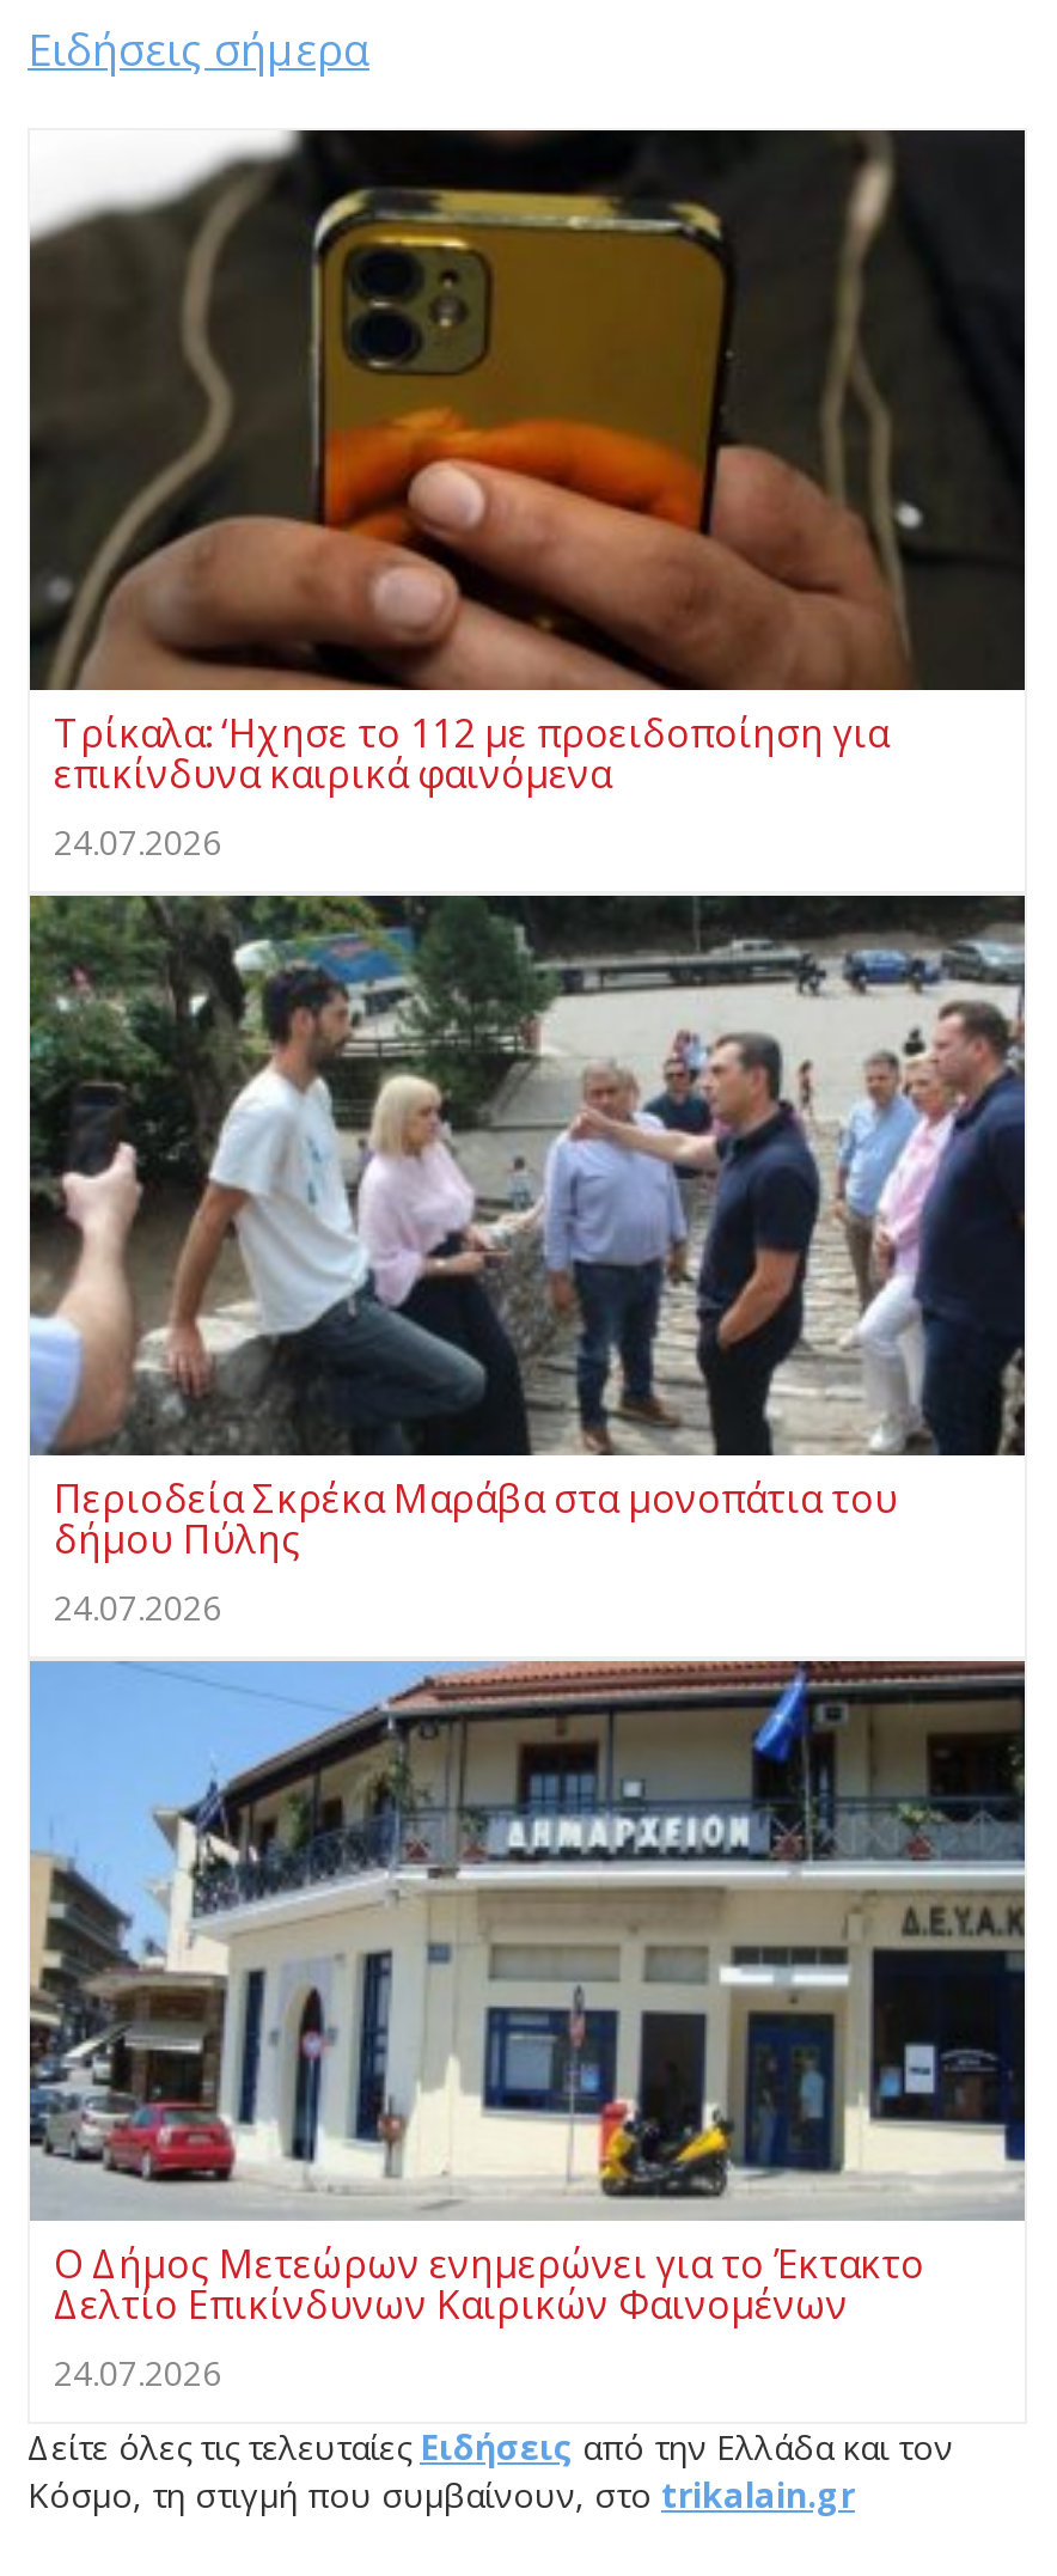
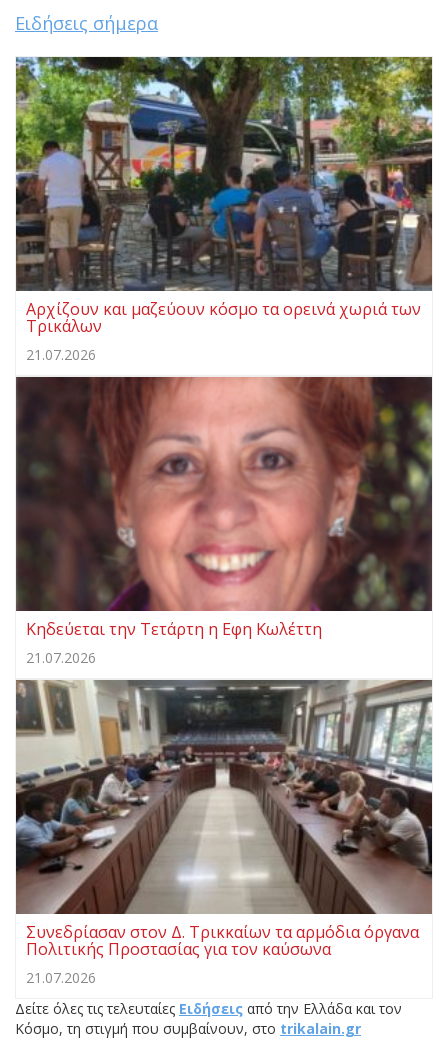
- [image]
- Τρίκαλα: ‘Ηχησε το 112 με προειδοποίηση για
- επικίνδυνα καιρικά φαινόμενα
- 24.07.2026
+ [image]
+ Αρχίζουν και μαζεύουν κόσμο τα ορεινά χωριά των
+ Τρικάλων
+ 21.07.2026

- [image]
- Περιοδεία Σκρέκα Μαράβα στα μονοπάτια του
- δήμου Πύλης
- 24.07.2026
+ [image]
+ Κηδεύεται την Τετάρτη η Εφη Κωλέττη
+ 21.07.2026

- [image]
- Ο Δήμος Μετεώρων ενημερώνει για το Έκτακτο
- Δελτίο Επικίνδυνων Καιρικών Φαινομένων
- 24.07.2026
+ [image]
+ Συνεδρίασαν στον Δ. Τρικκαίων τα αρμόδια όργανα
+ Πολιτικής Προστασίας για τον καύσωνα
+ 21.07.2026
